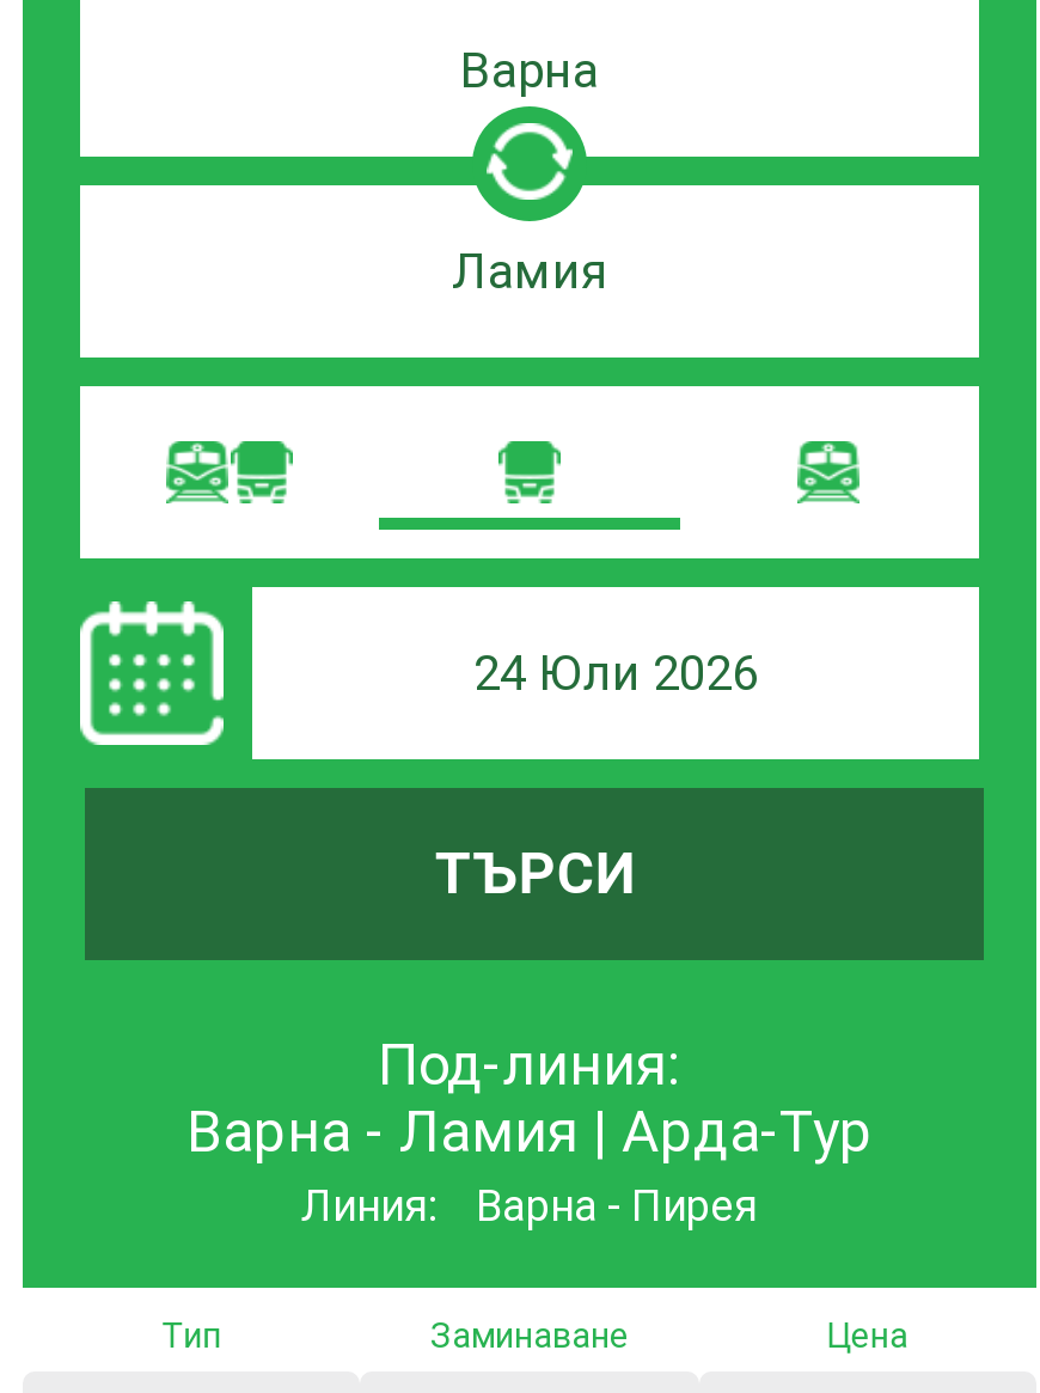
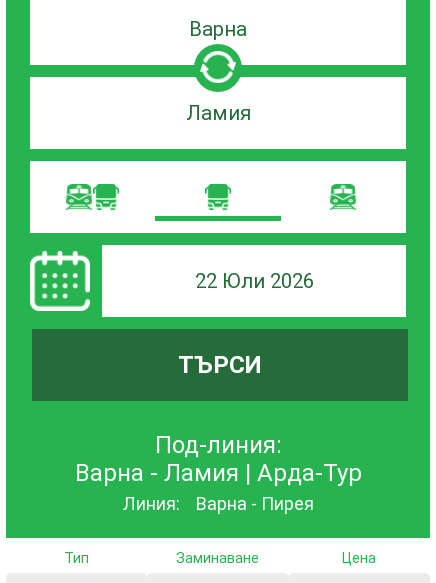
- 24 Юли 2026
+ 22 Юли 2026
